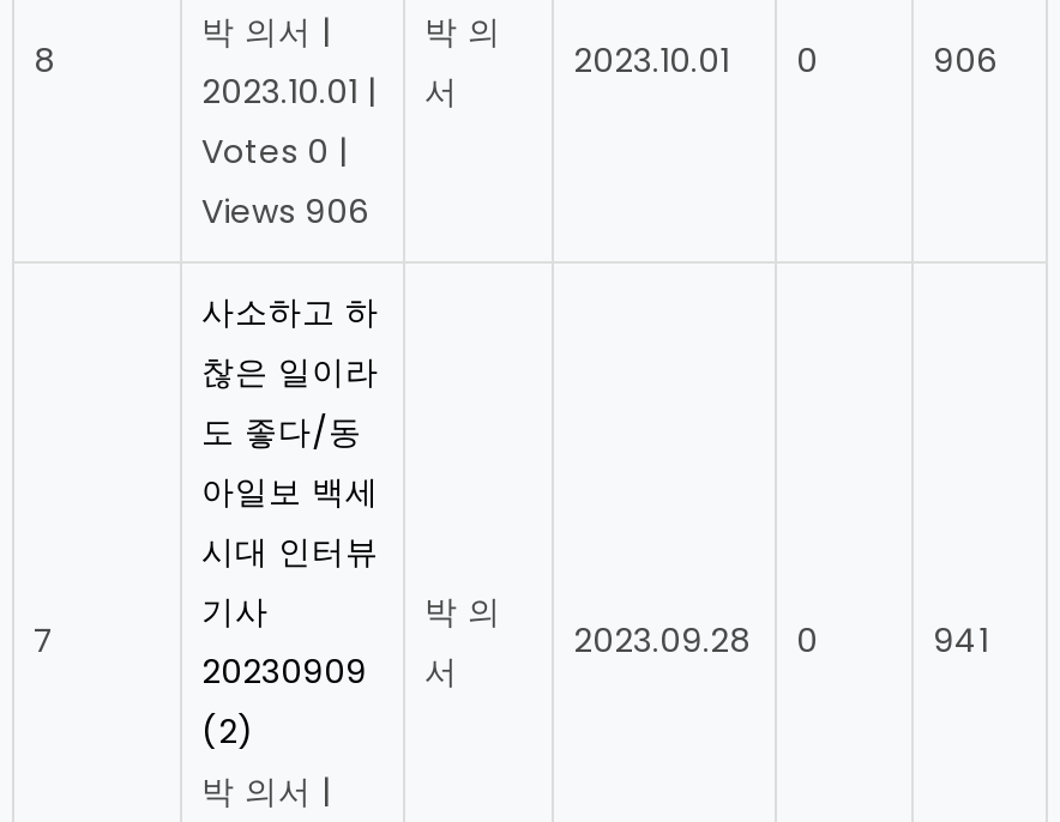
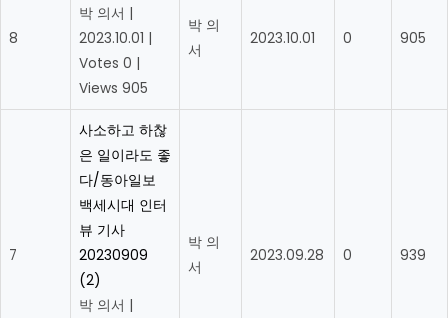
- 906
+ 905

- Views 906
+ Views 905

- 941
+ 939
